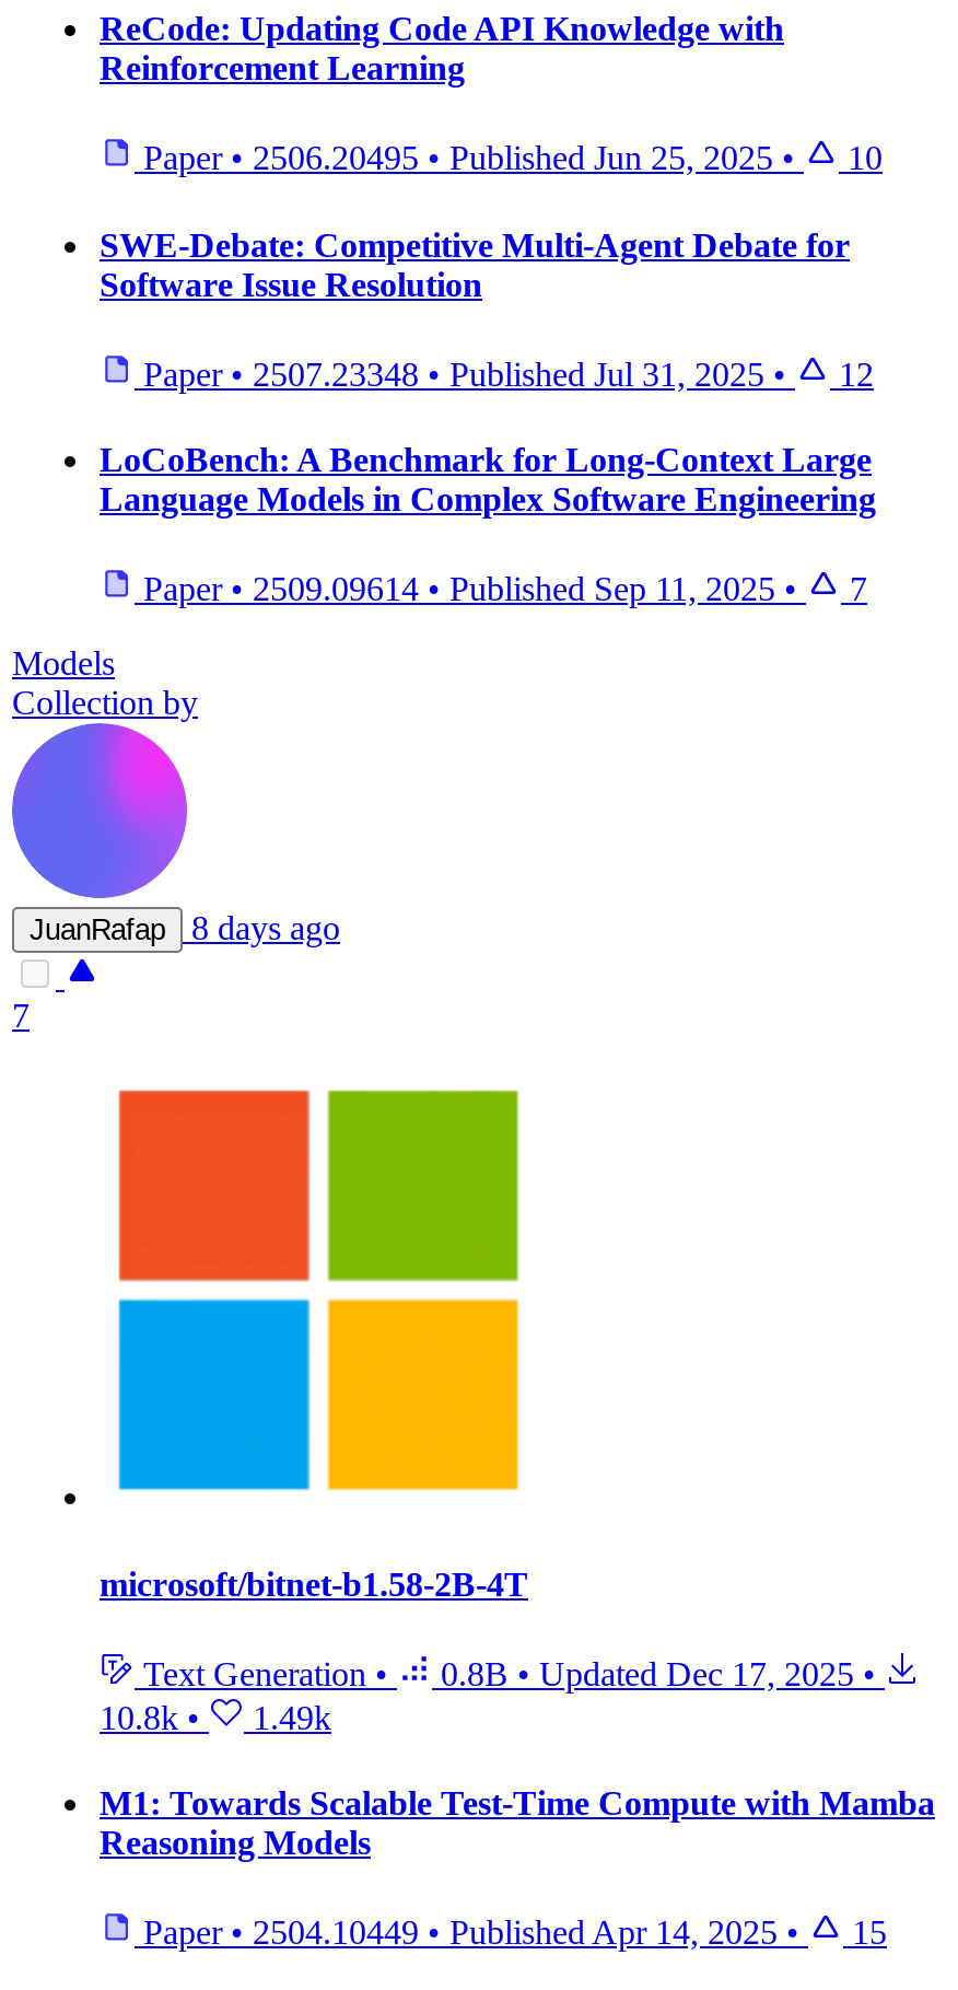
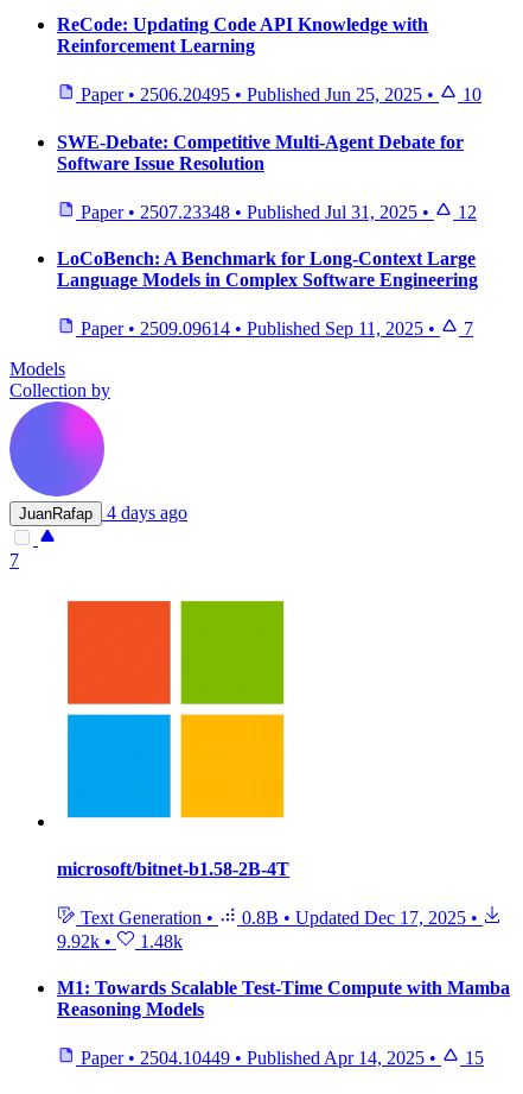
- JuanRafap 8 days ago
+ JuanRafap 4 days ago

- 10.8k •
- 1.49k
+ 9.92k •
+ 1.48k
